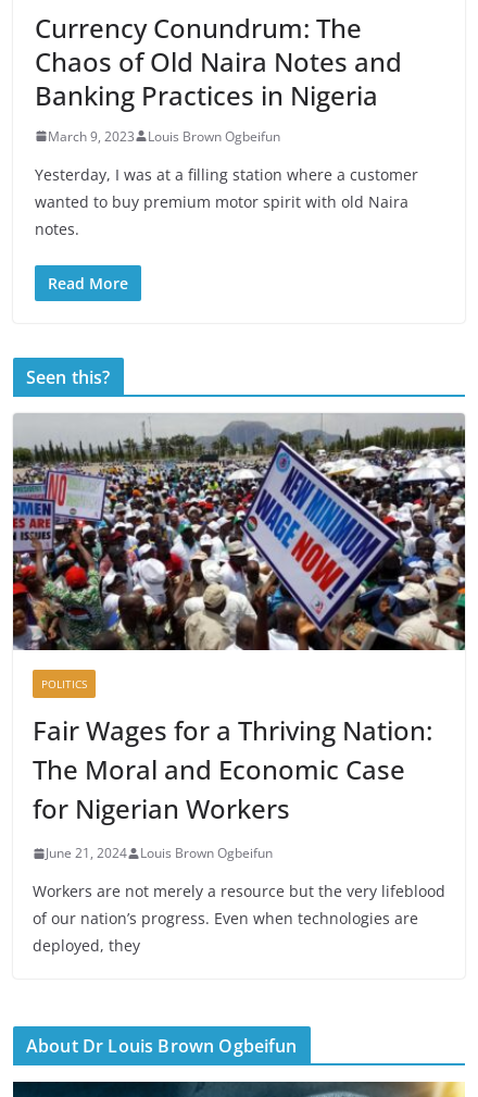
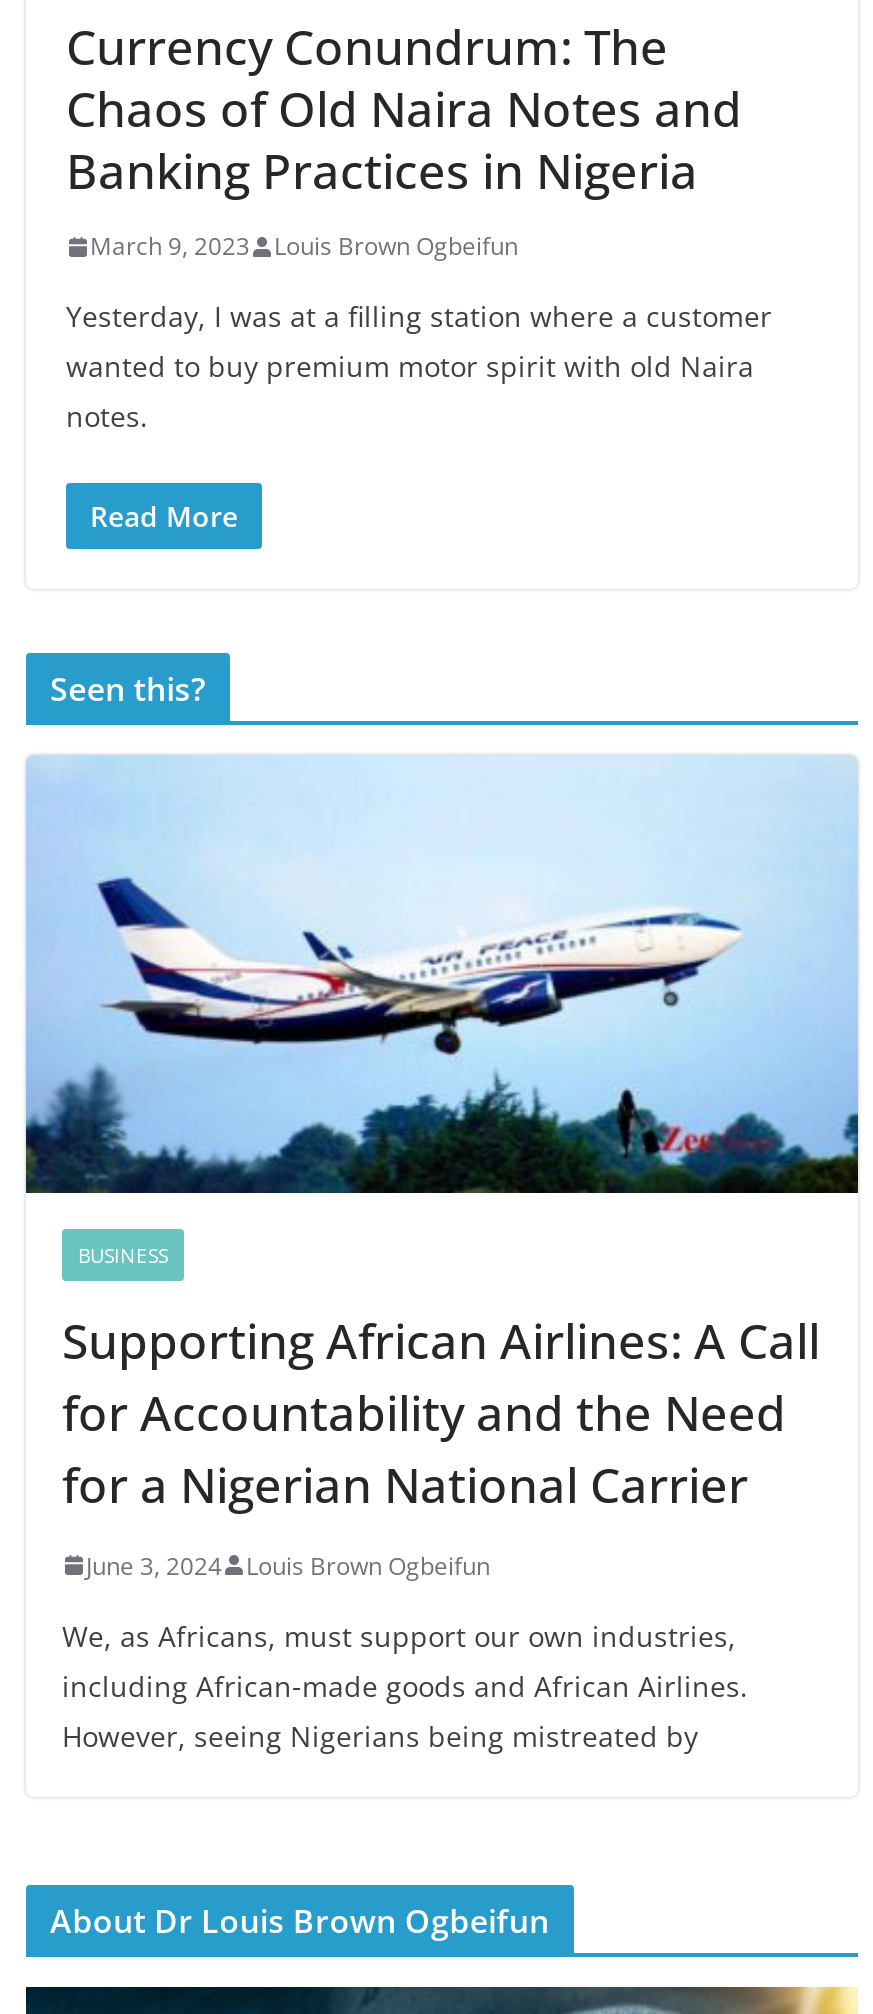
- [image]
- POLITICS
+ [image]
+ BUSINESS

- Fair Wages for a Thriving Nation:
- The Moral and Economic Case
- for Nigerian Workers
+ Supporting African Airlines: A Call
+ for Accountability and the Need
+ for a Nigerian National Carrier

- June 21, 2024 Louis Brown Ogbeifun
+ June 3, 2024 Louis Brown Ogbeifun

- Workers are not merely a resource but the very lifeblood
- of our nation’s progress. Even when technologies are
- deployed, they
+ We, as Africans, must support our own industries,
+ including African-made goods and African Airlines.
+ However, seeing Nigerians being mistreated by
